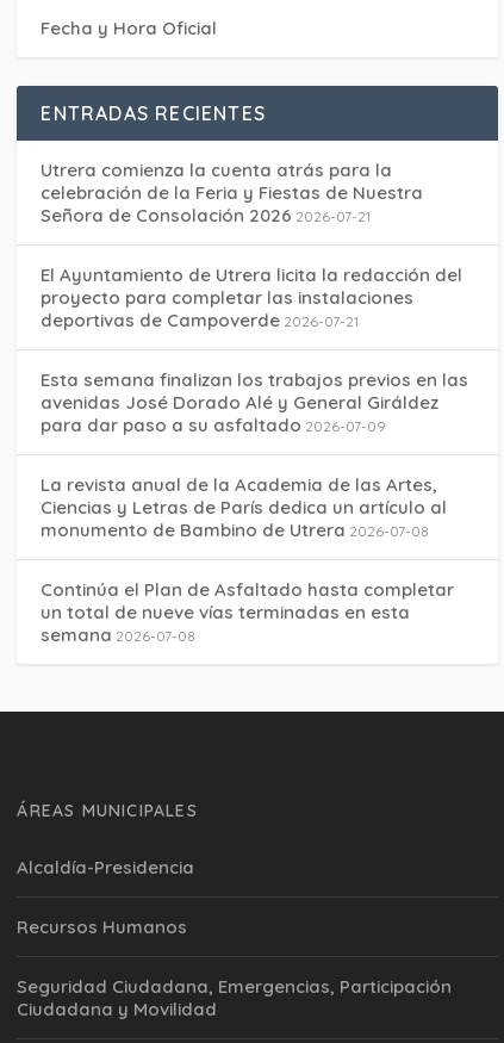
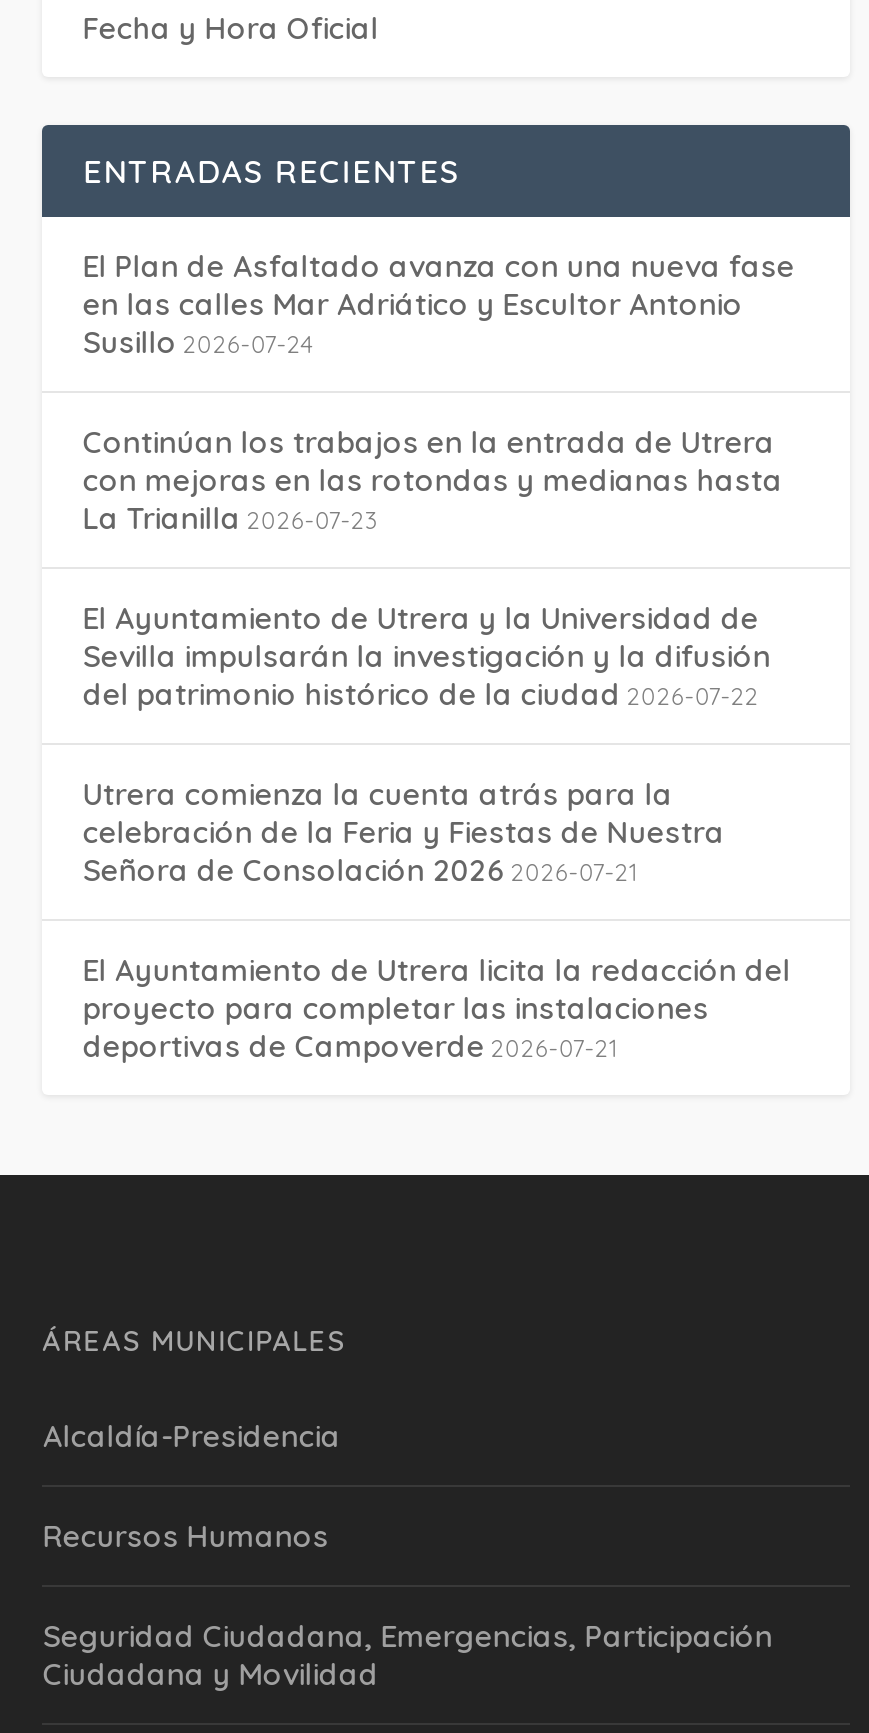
+ El Plan de Asfaltado avanza con una nueva fase
+ en las calles Mar Adriático y Escultor Antonio
+ Susillo 2026-07-24
+ Continúan los trabajos en la entrada de Utrera
+ con mejoras en las rotondas y medianas hasta
+ La Trianilla 2026-07-23
+ El Ayuntamiento de Utrera y la Universidad de
+ Sevilla impulsarán la investigación y la difusión
+ del patrimonio histórico de la ciudad 2026-07-22

moved down: Utrera comienza la cuenta atrás para la | celebración de la Feria y Fiestas de Nuestra | Señora de Consolación 2026 2026-07-21 | El Ayuntamiento de Utrera licita la redacción del | proyecto para completar las instalaciones | deportivas de Campoverde 2026-07-21

- Esta semana finalizan los trabajos previos en las
- avenidas José Dorado Alé y General Giráldez
- para dar paso a su asfaltado 2026-07-09
- La revista anual de la Academia de las Artes,
- Ciencias y Letras de París dedica un artículo al
- monumento de Bambino de Utrera 2026-07-08
- Continúa el Plan de Asfaltado hasta completar
- un total de nueve vías terminadas en esta
- semana 2026-07-08
